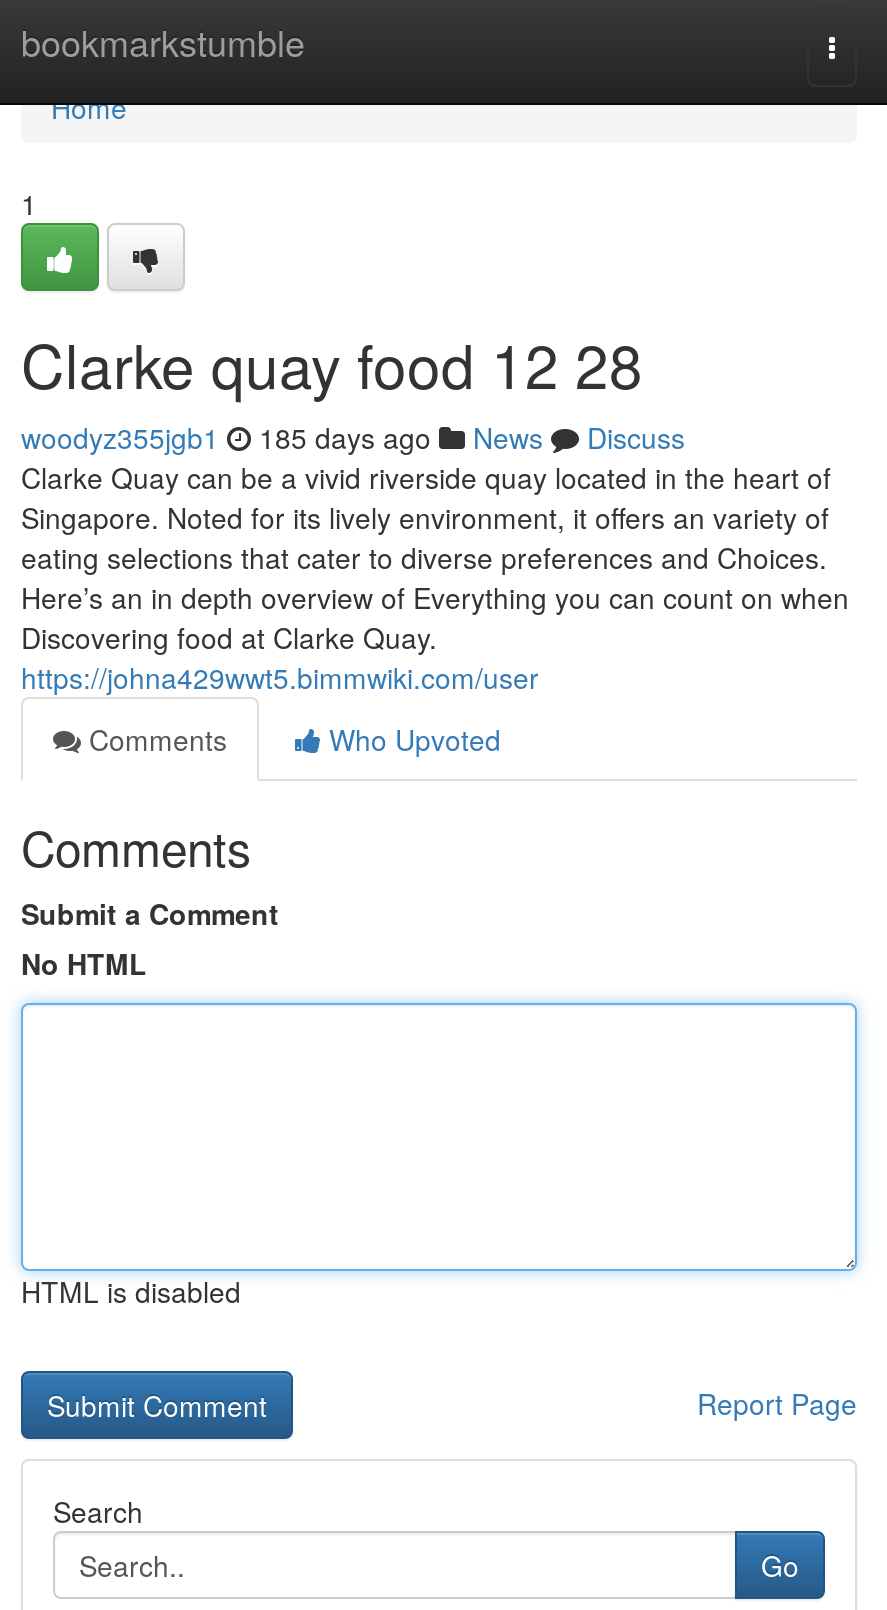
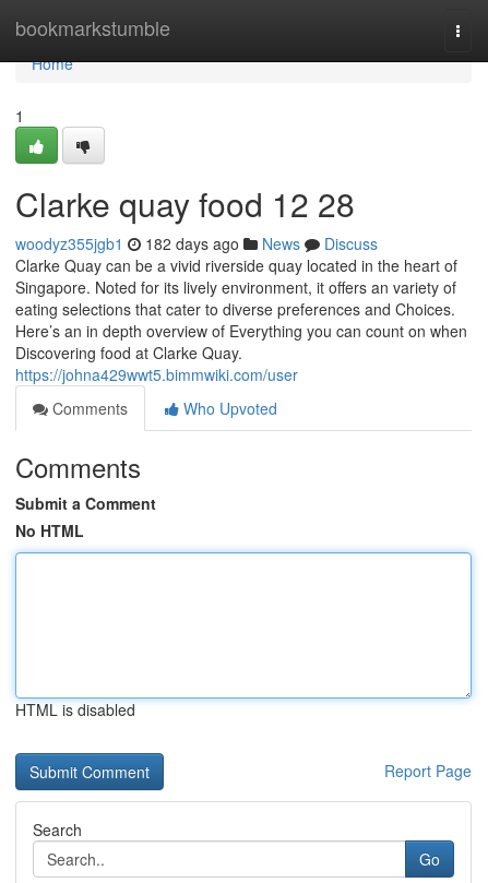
- woodyz355jgb1 185 days ago News Discuss
+ woodyz355jgb1 182 days ago News Discuss
